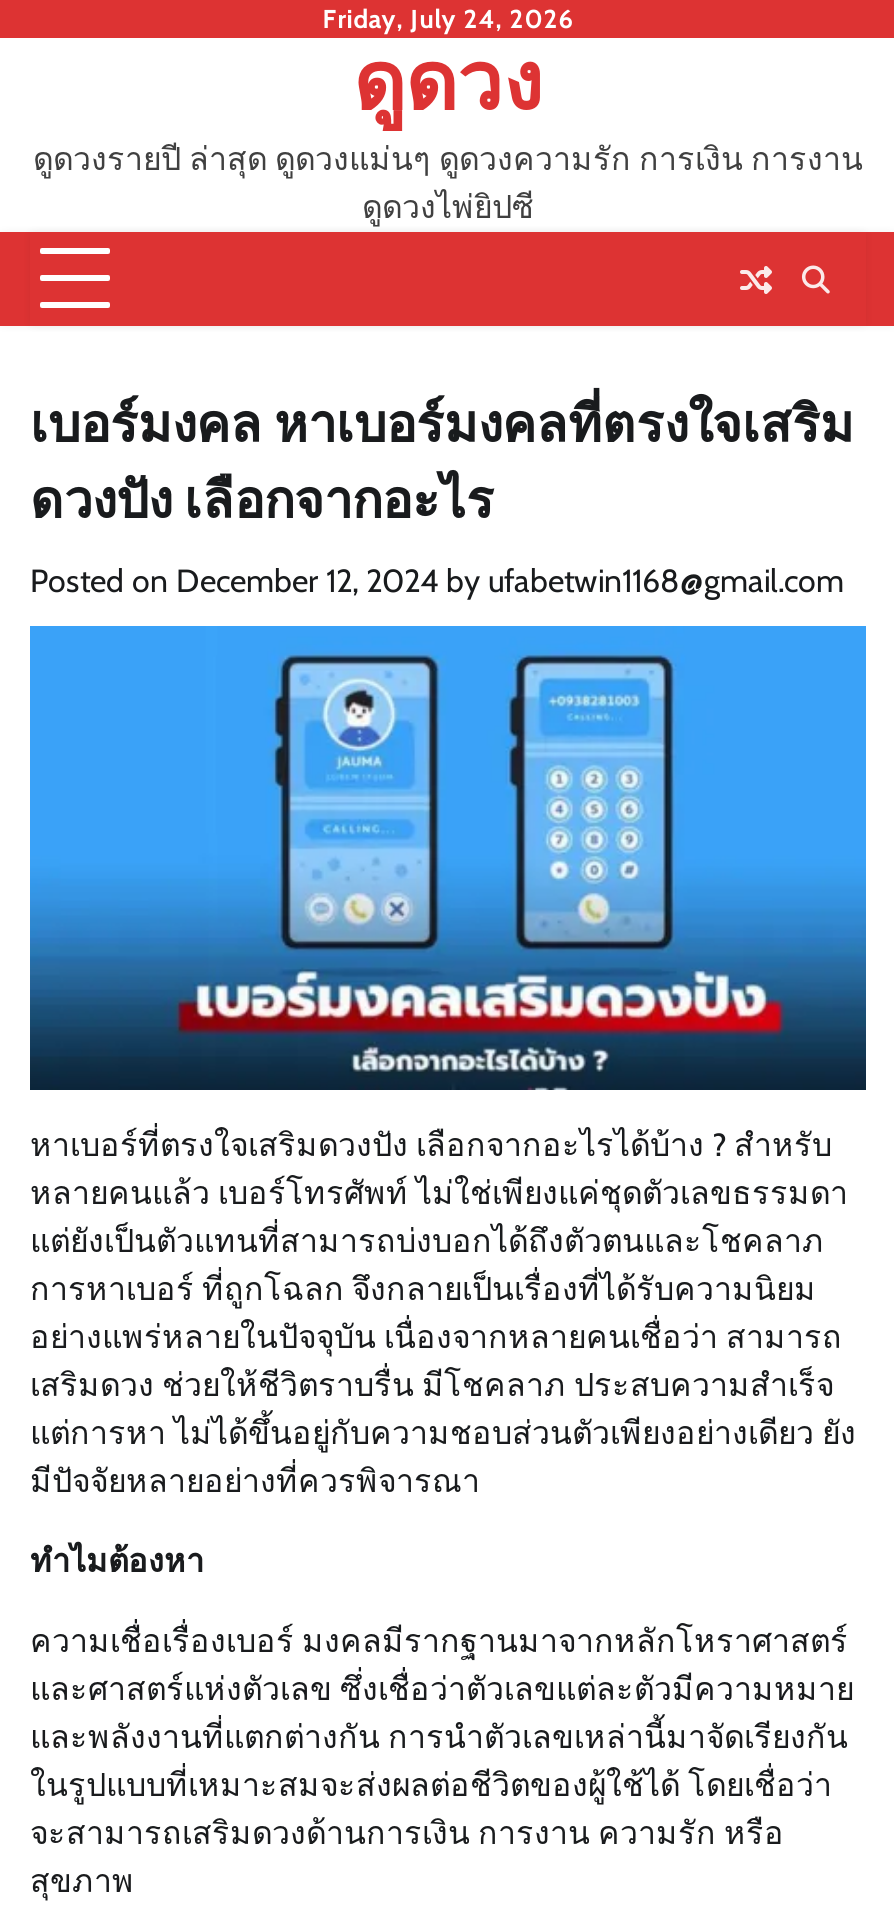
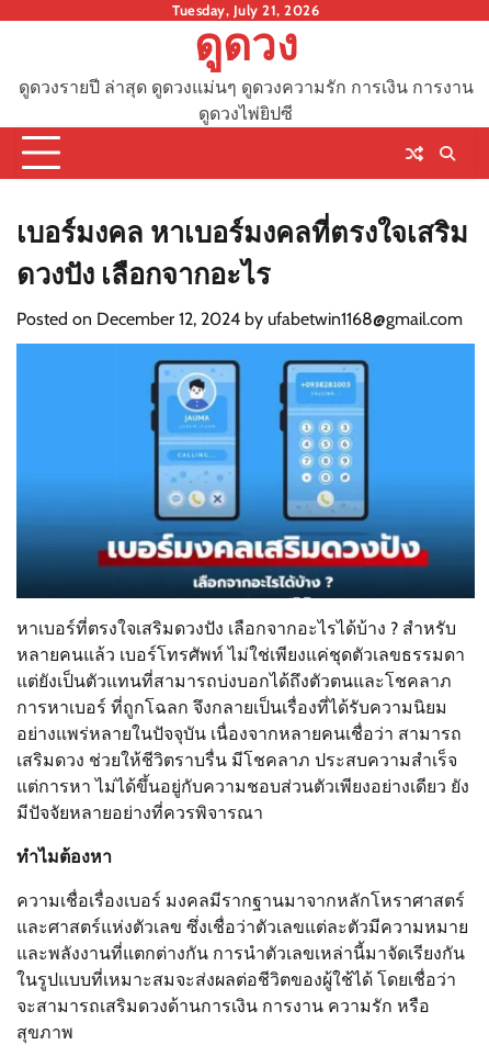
- Friday, July 24, 2026
+ Tuesday, July 21, 2026
